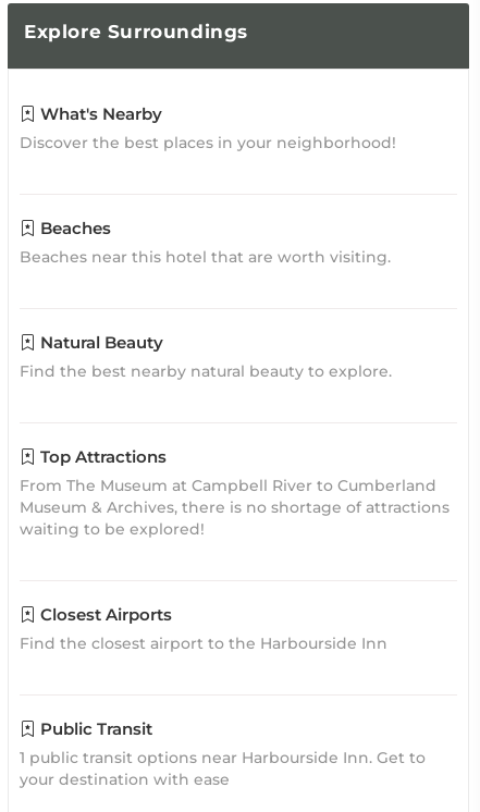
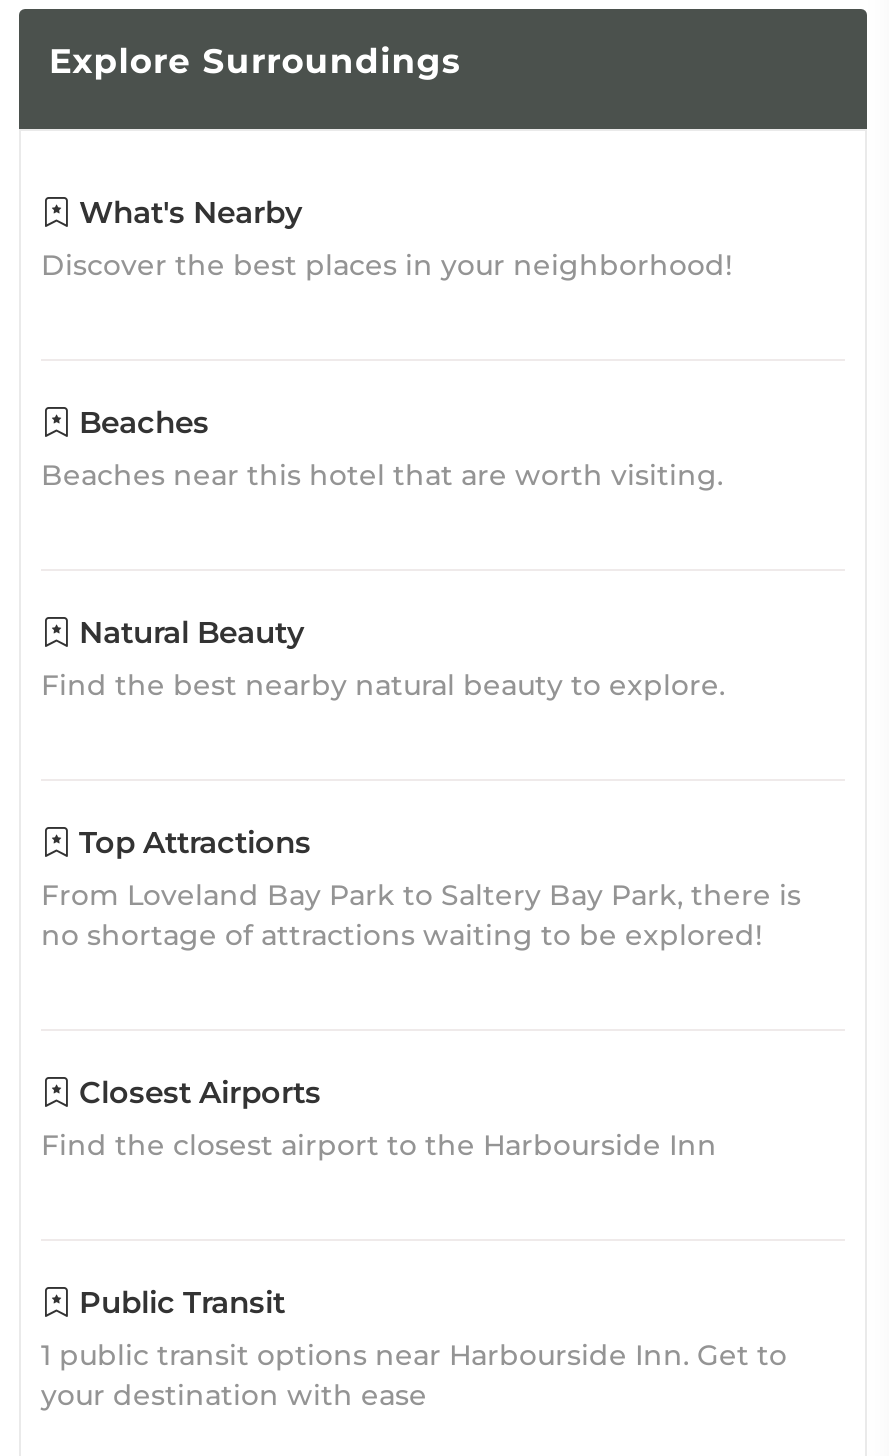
- From The Museum at Campbell River to Cumberland
- Museum & Archives, there is no shortage of attractions
- waiting to be explored!
+ From Loveland Bay Park to Saltery Bay Park, there is
+ no shortage of attractions waiting to be explored!
